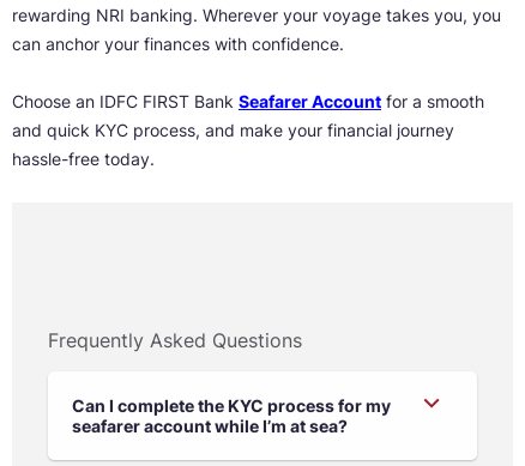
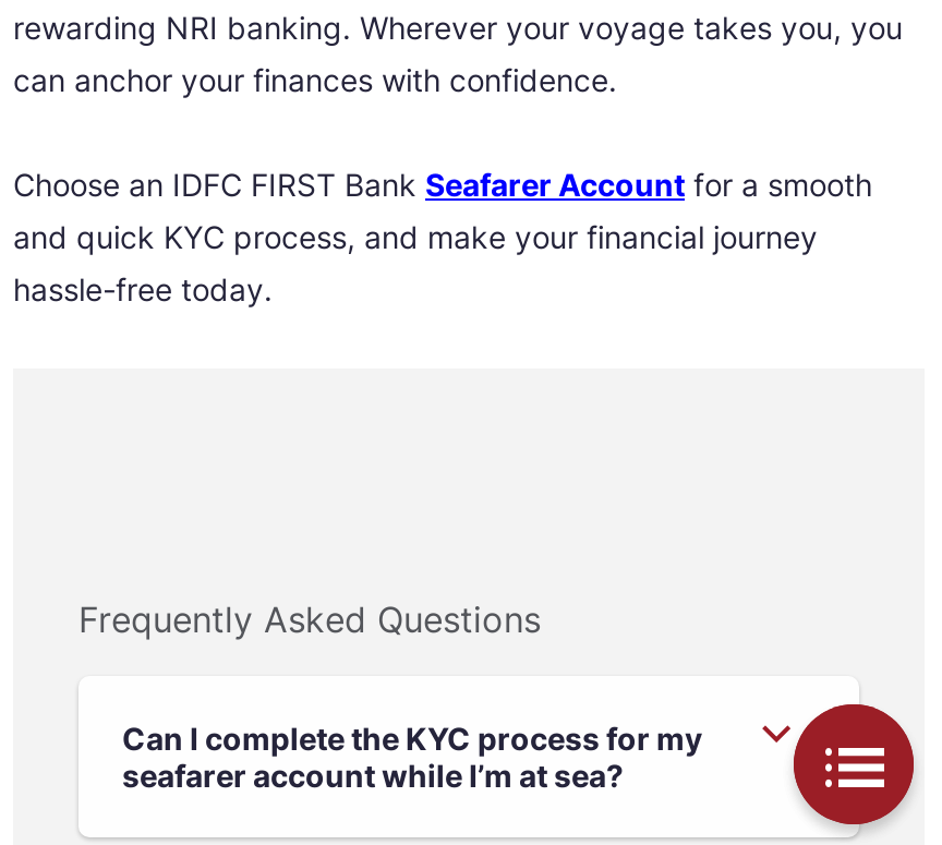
+ [image]
